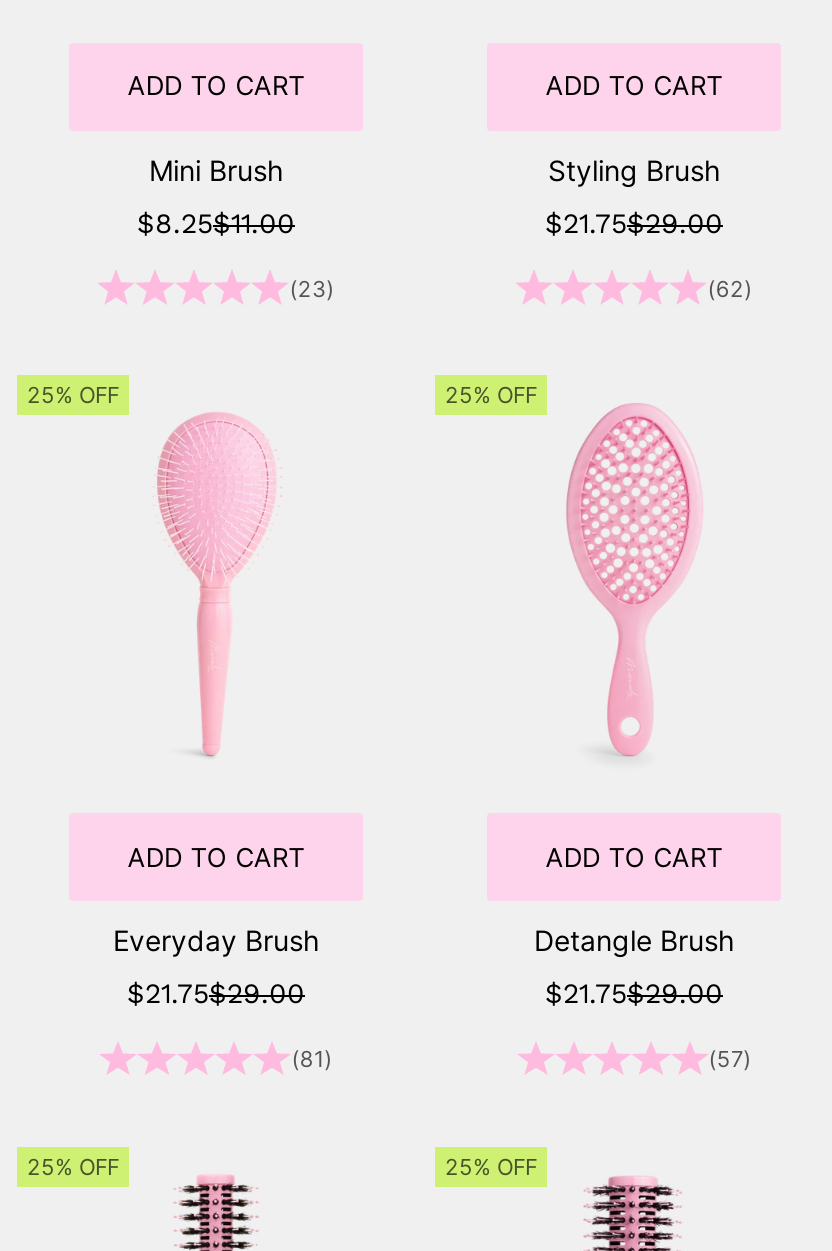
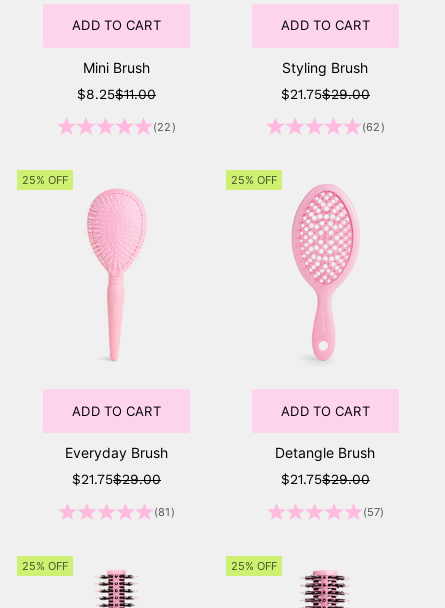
- (23)
+ (22)
